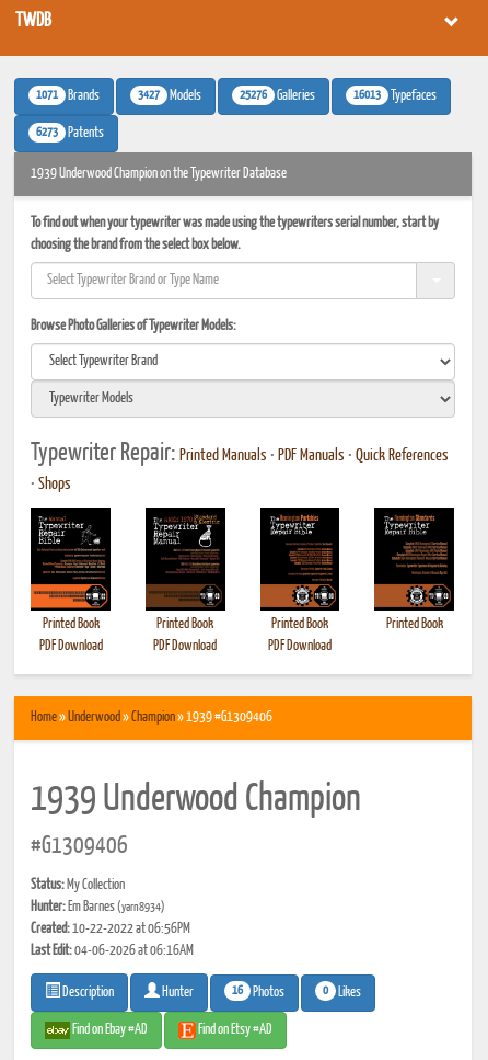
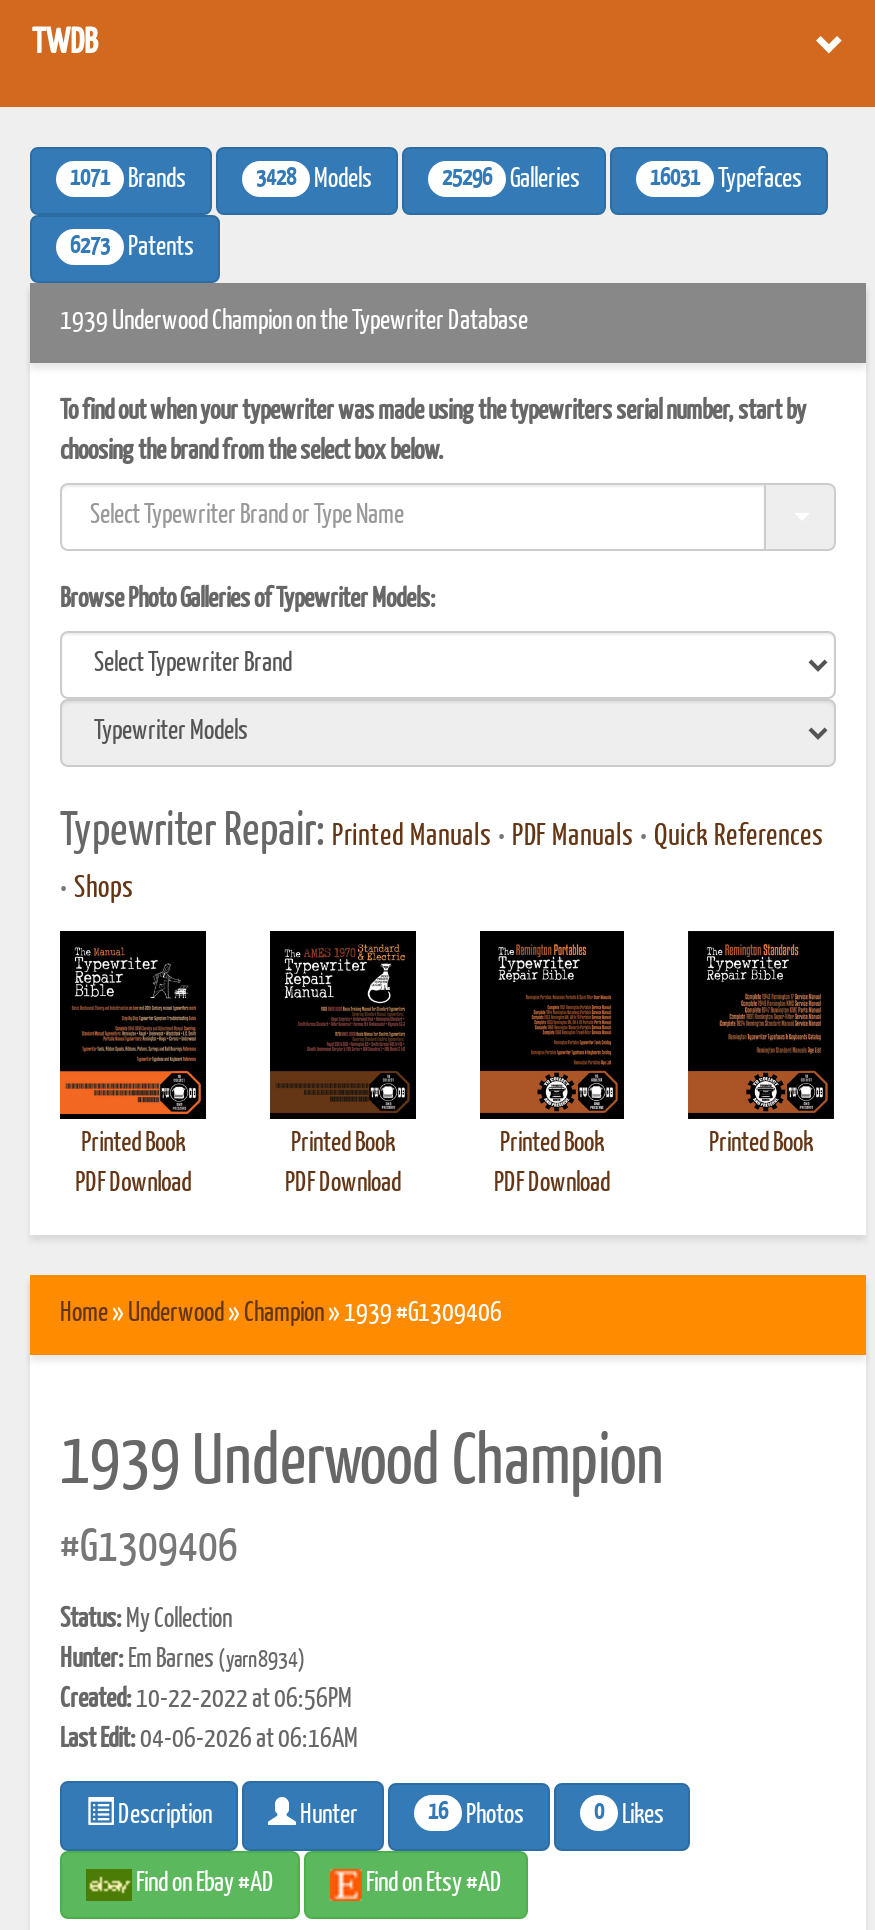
- 3427 Models
+ 3428 Models

- 25276 Galleries
+ 25296 Galleries

- 16013 Typefaces
+ 16031 Typefaces
